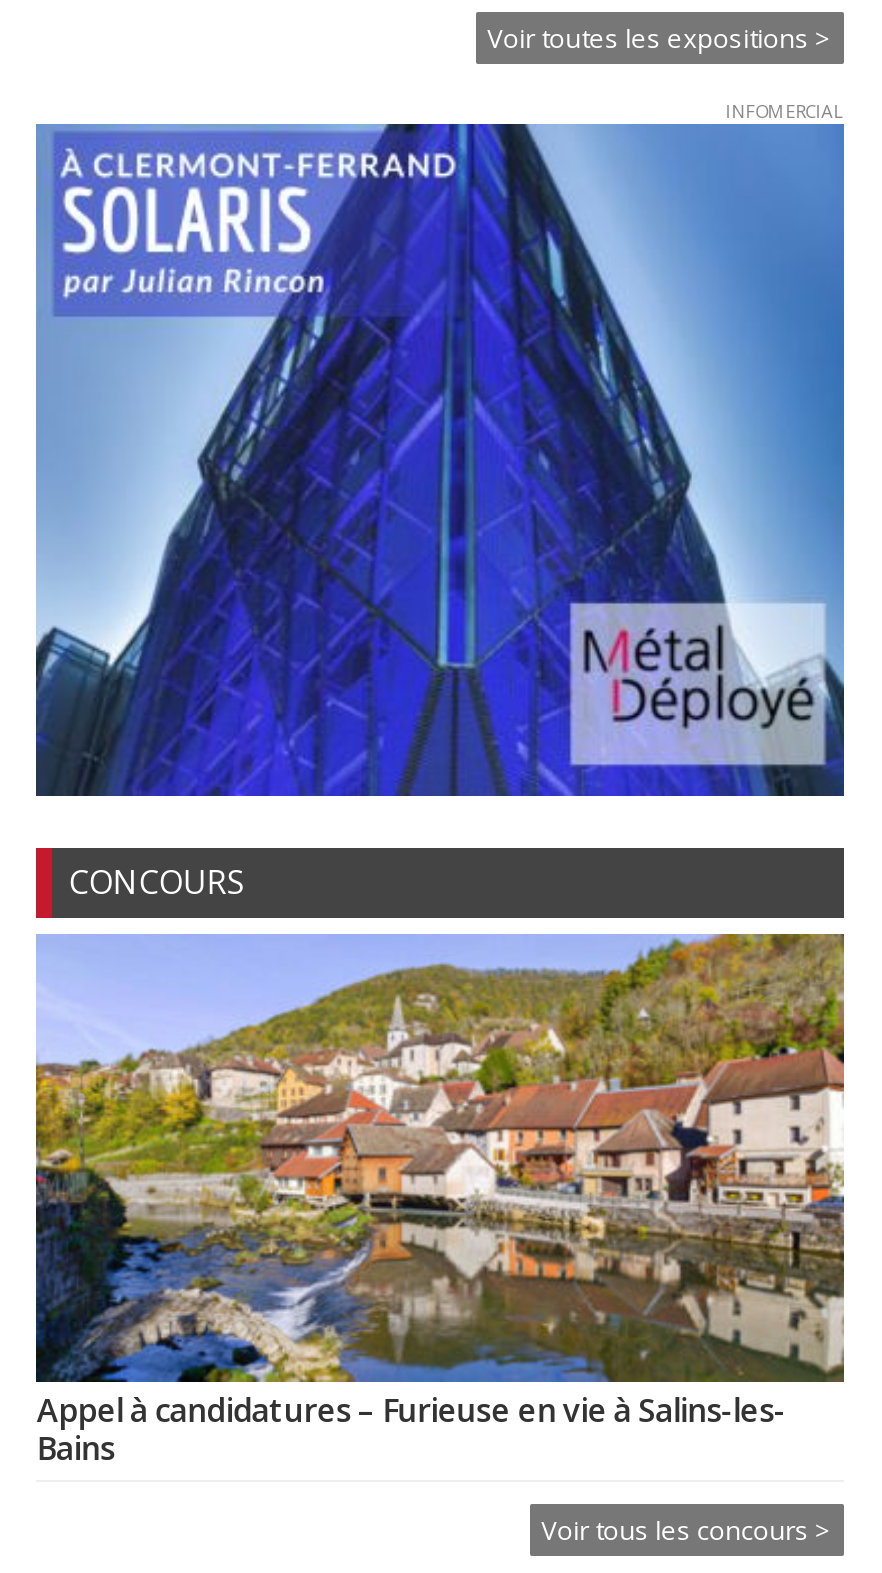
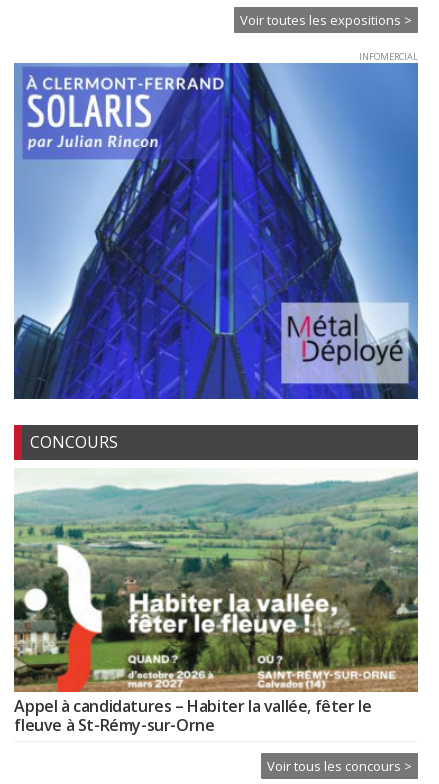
- [image]
- Appel à candidatures – Furieuse en vie à Salins-les-
- Bains
+ [image]
+ Appel à candidatures – Habiter la vallée, fêter le
+ fleuve à St-Rémy-sur-Orne
